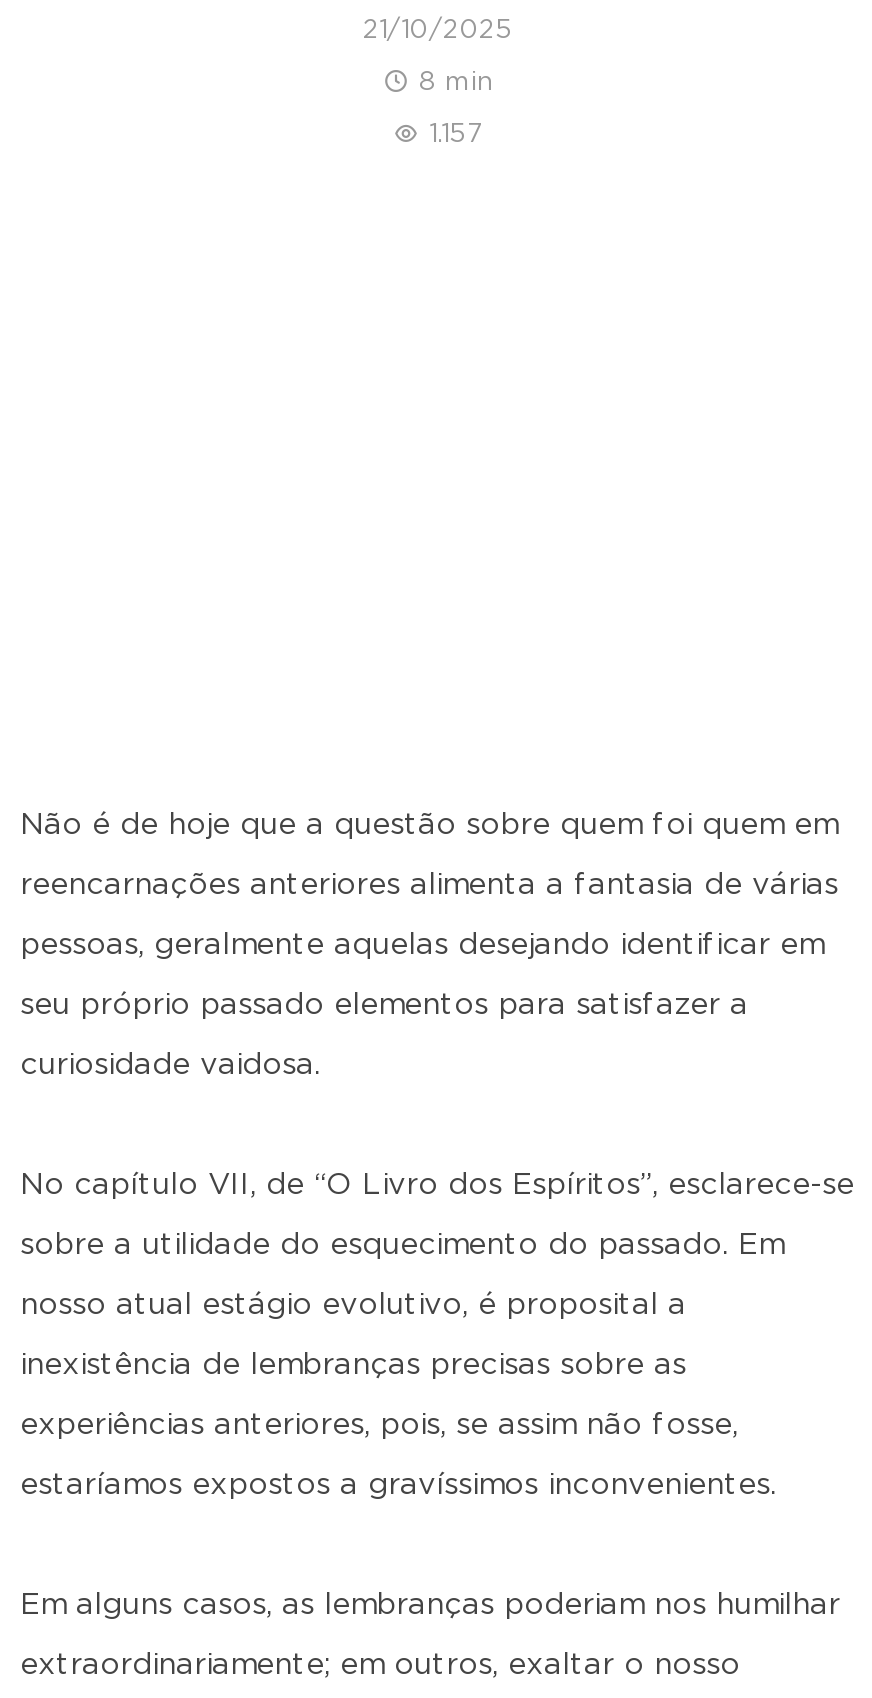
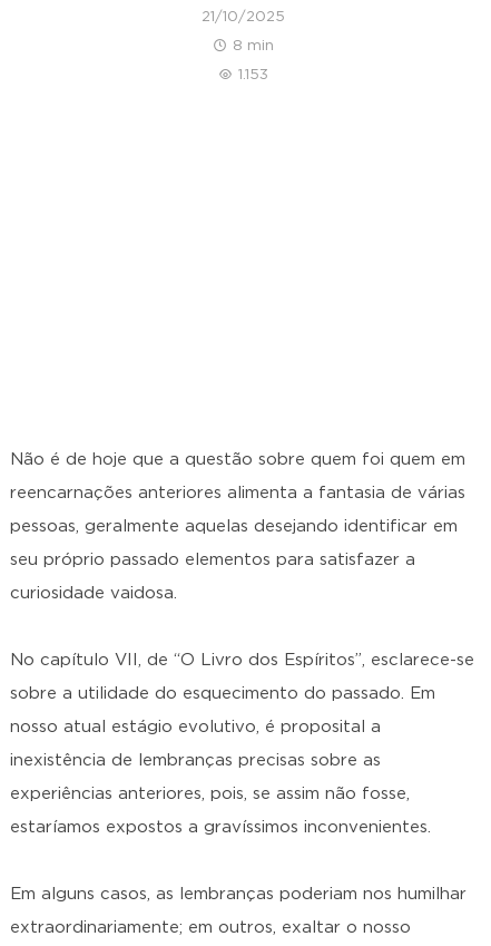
- 1.157
+ 1.153
